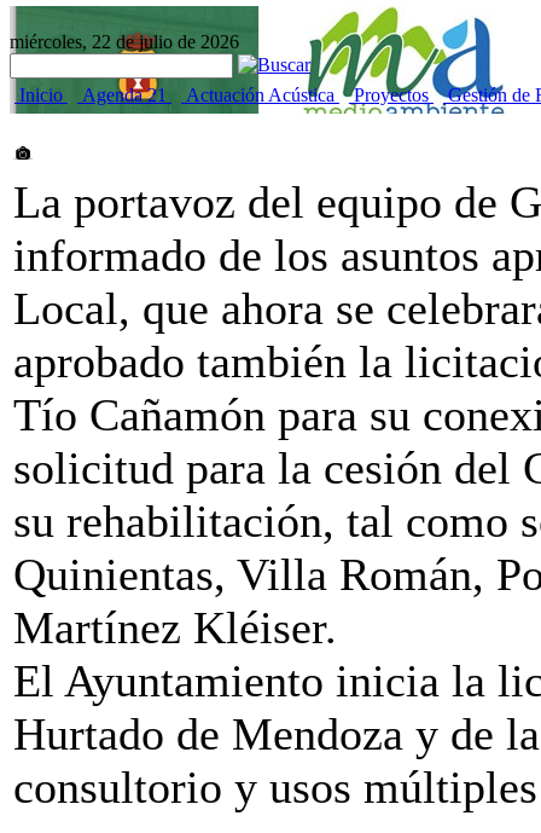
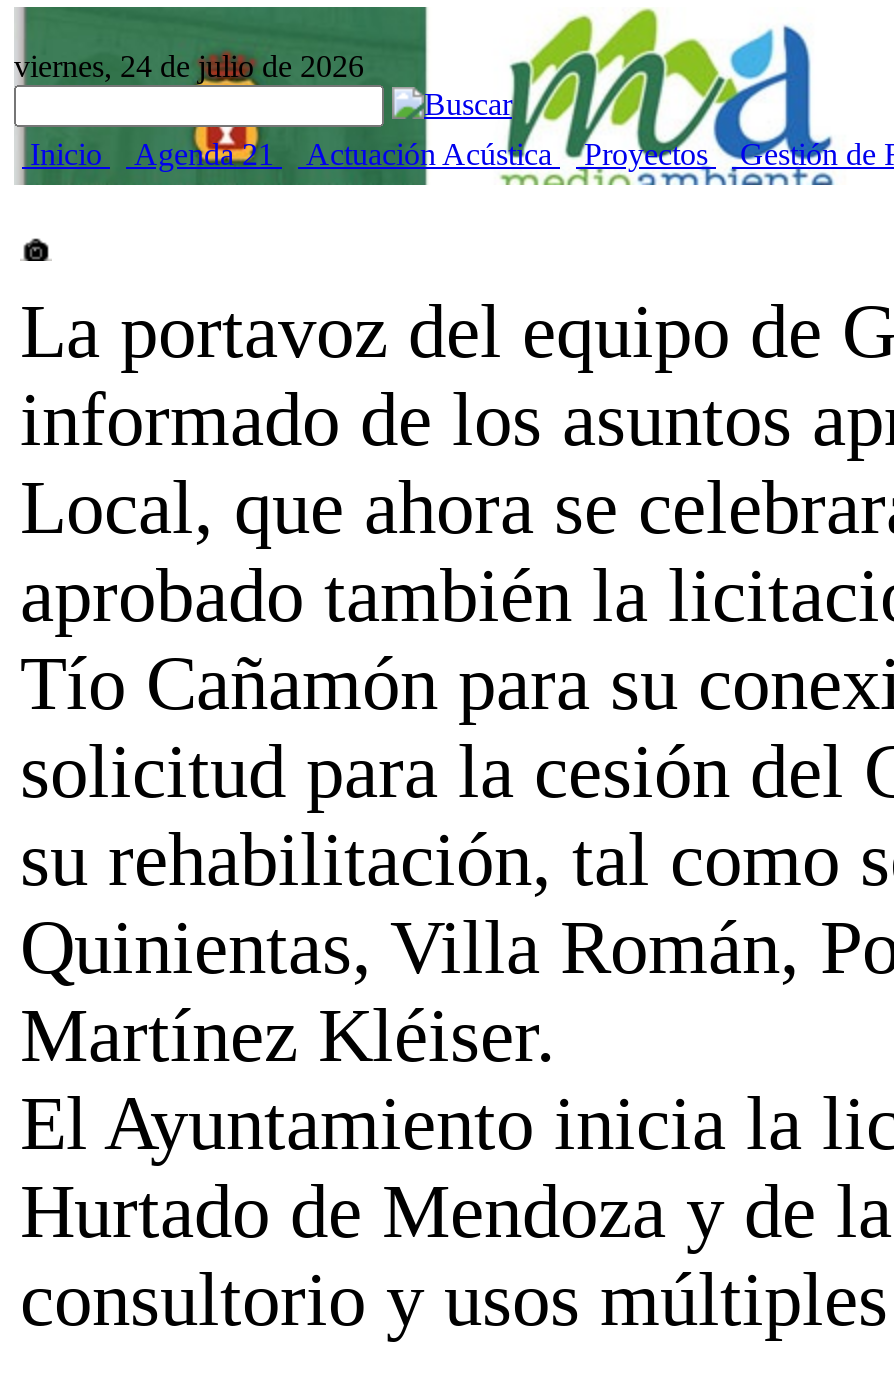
- miércoles, 22 de julio de 2026
+ viernes, 24 de julio de 2026
